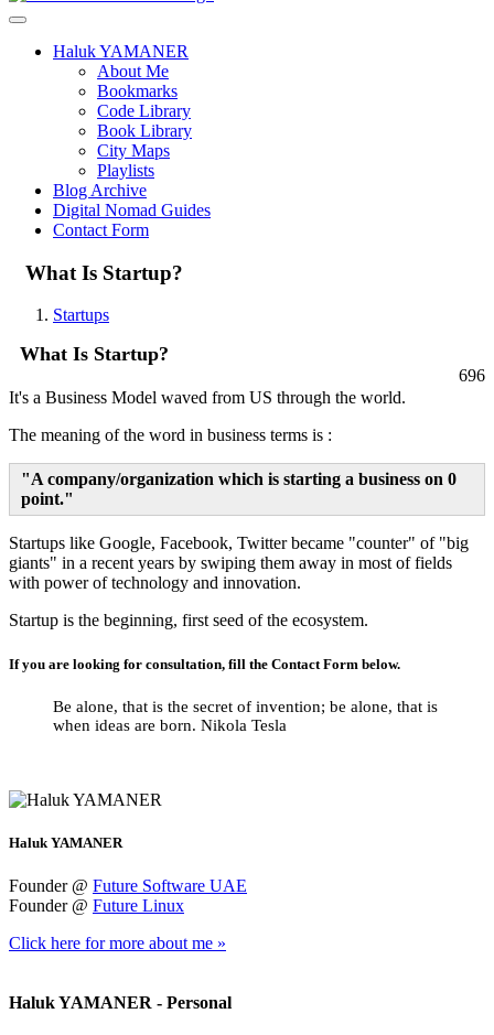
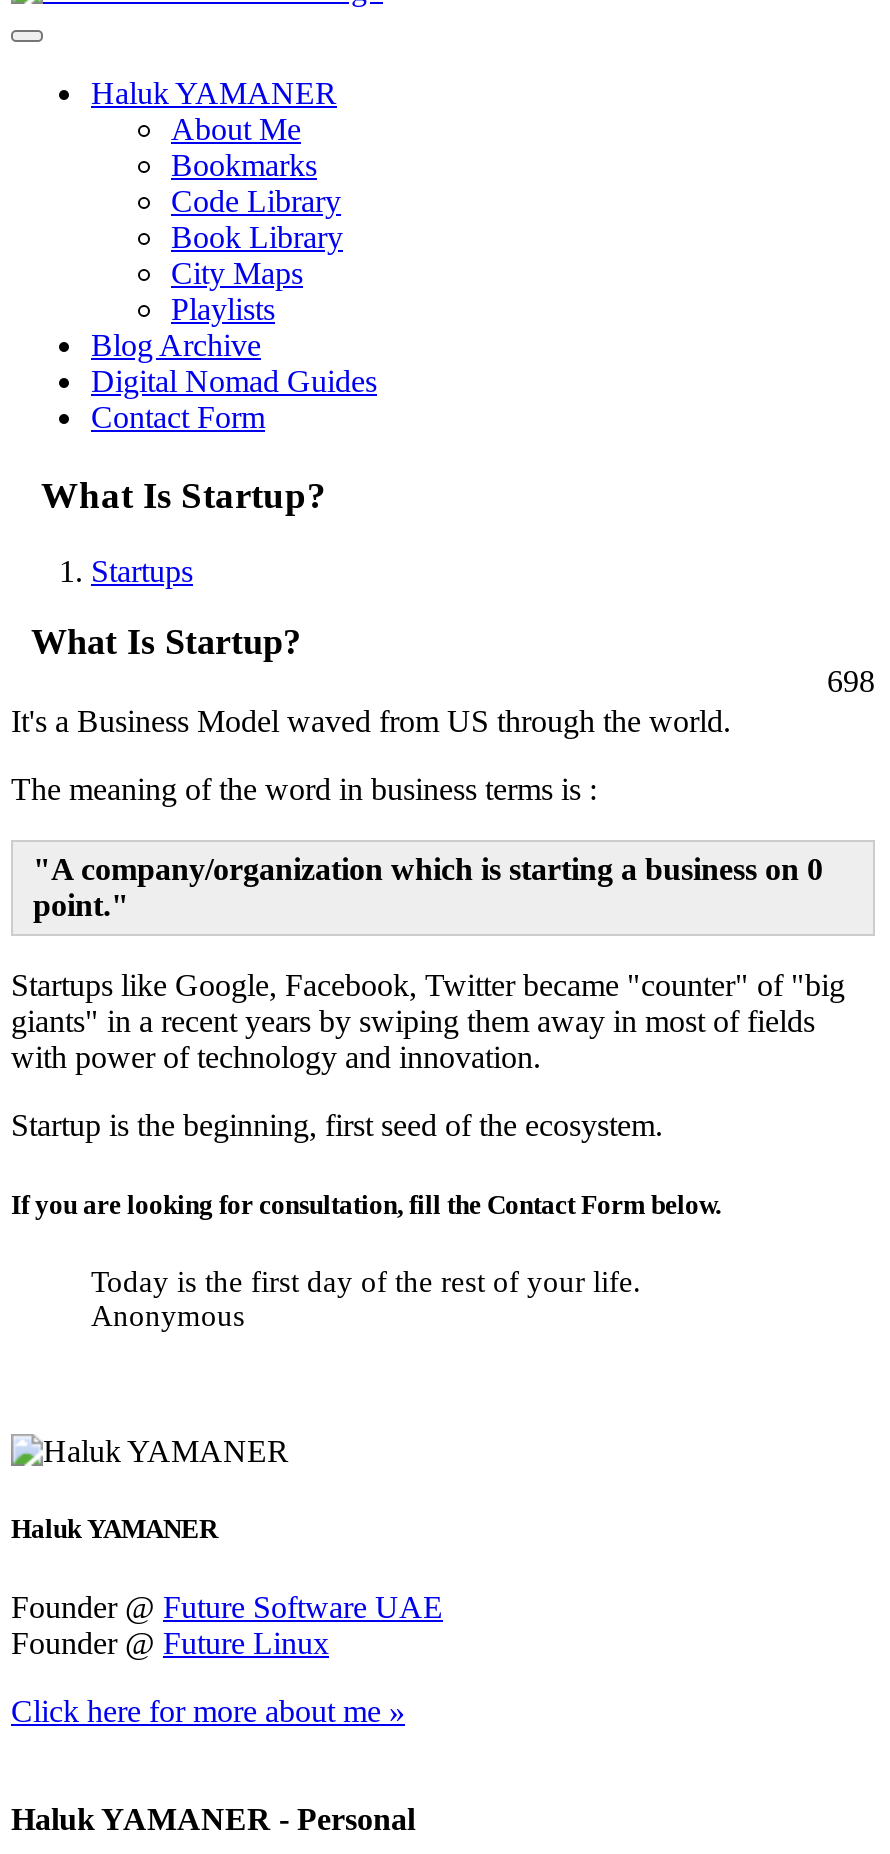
- 696
+ 698

- Be alone, that is the secret of invention; be alone, that is
- when ideas are born. Nikola Tesla
+ Today is the first day of the rest of your life.
+ Anonymous
